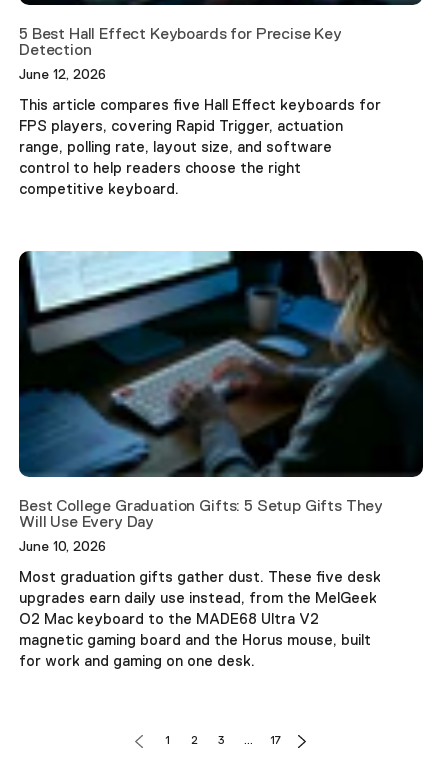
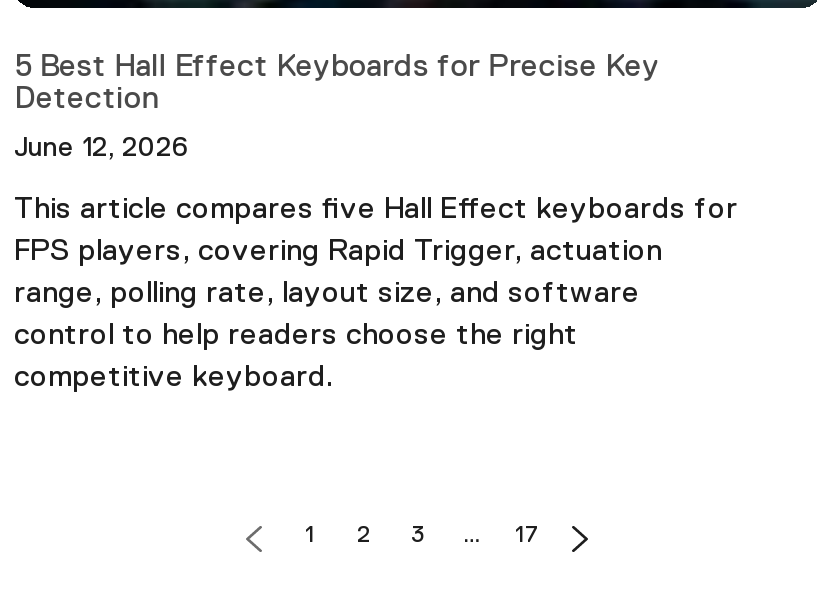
- [image]
- Best College Graduation Gifts: 5 Setup Gifts They
- Will Use Every Day
- June 10, 2026
- Most graduation gifts gather dust. These five desk
- upgrades earn daily use instead, from the MelGeek
- O2 Mac keyboard to the MADE68 Ultra V2
- magnetic gaming board and the Horus mouse, built
- for work and gaming on one desk.
